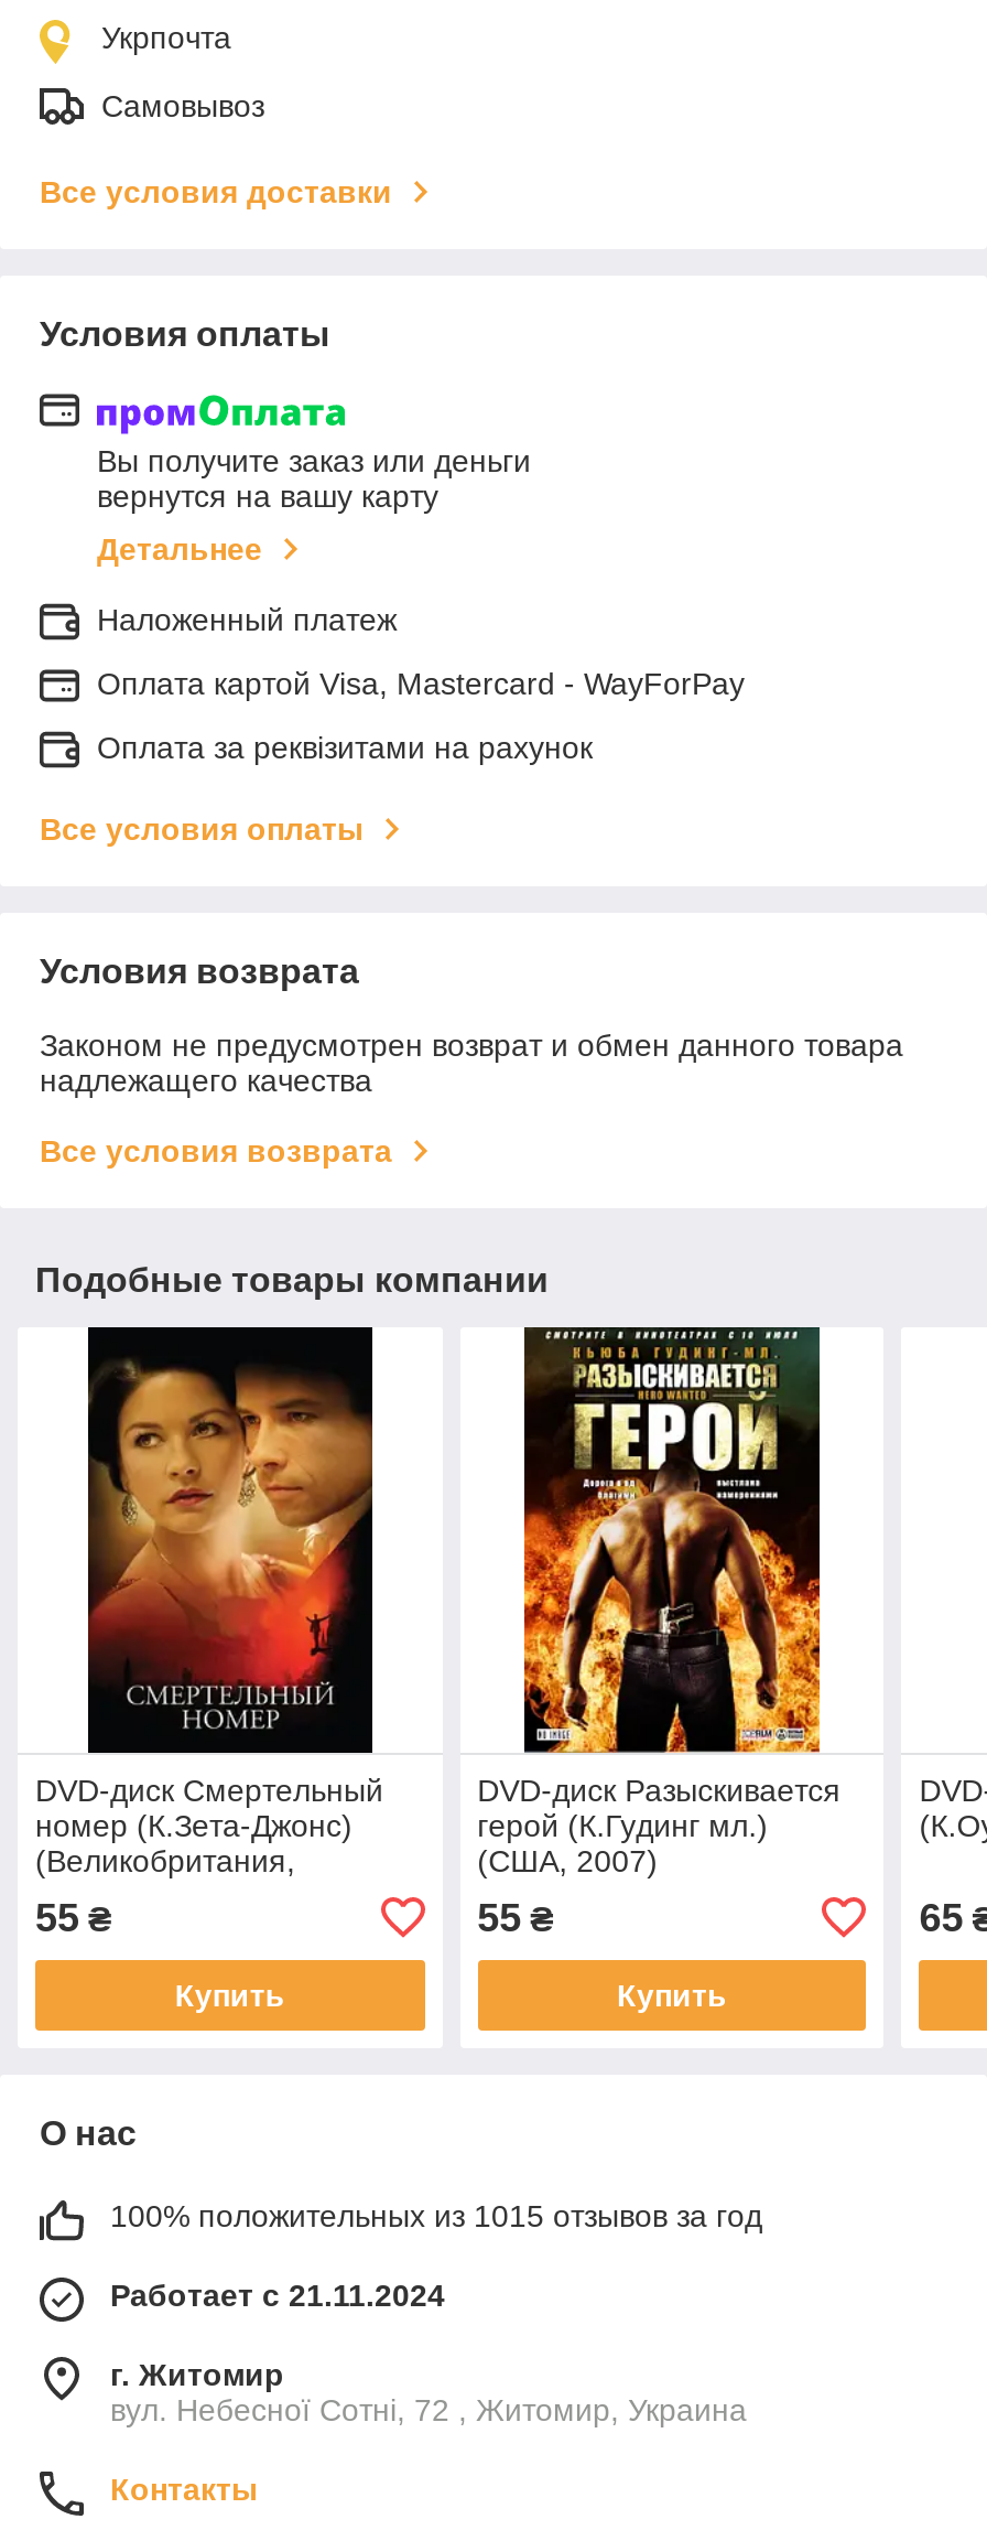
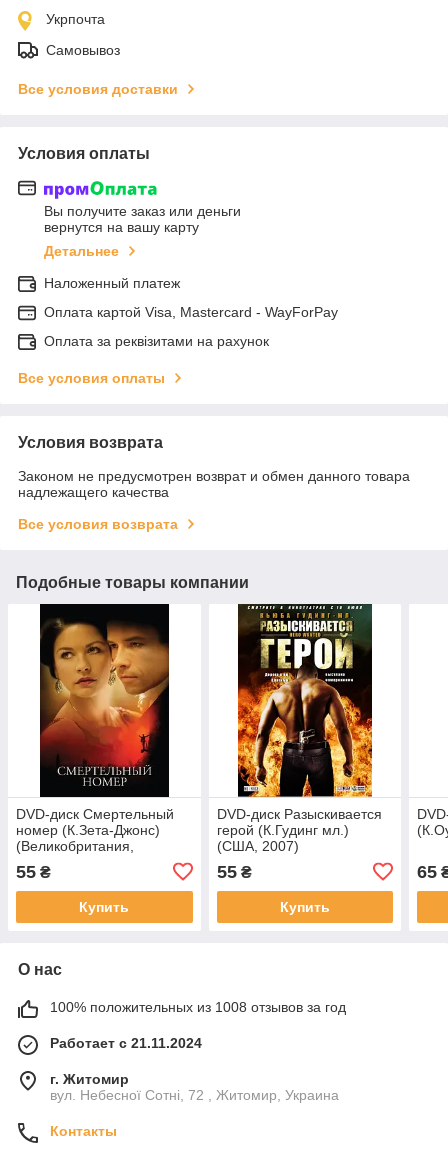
- 100% положительных из 1015 отзывов за год
+ 100% положительных из 1008 отзывов за год
